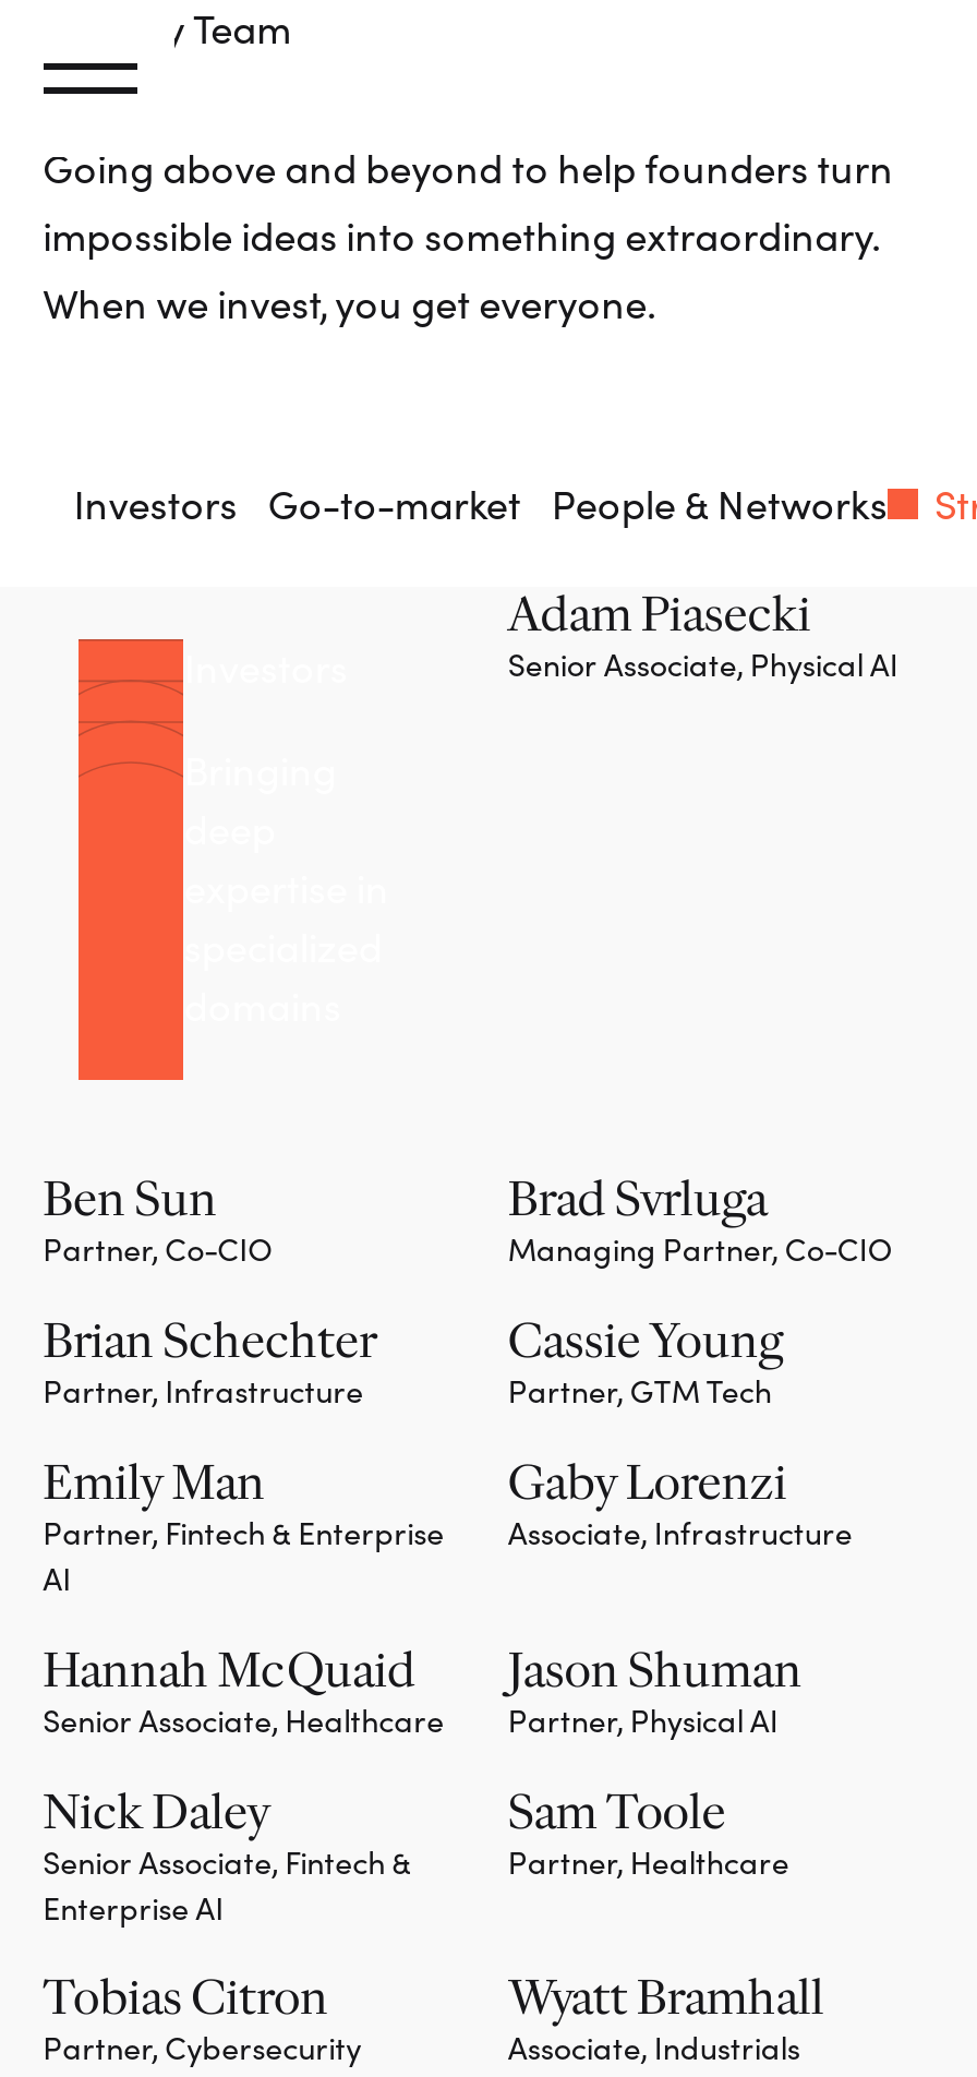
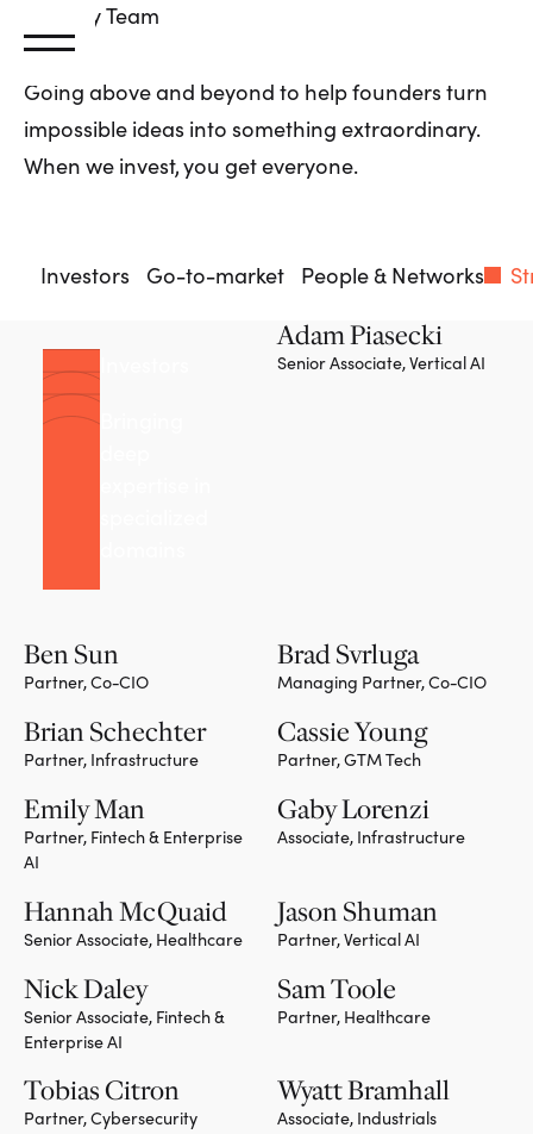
- Senior Associate, Physical AI
+ Senior Associate, Vertical AI

- Partner, Physical AI
+ Partner, Vertical AI
